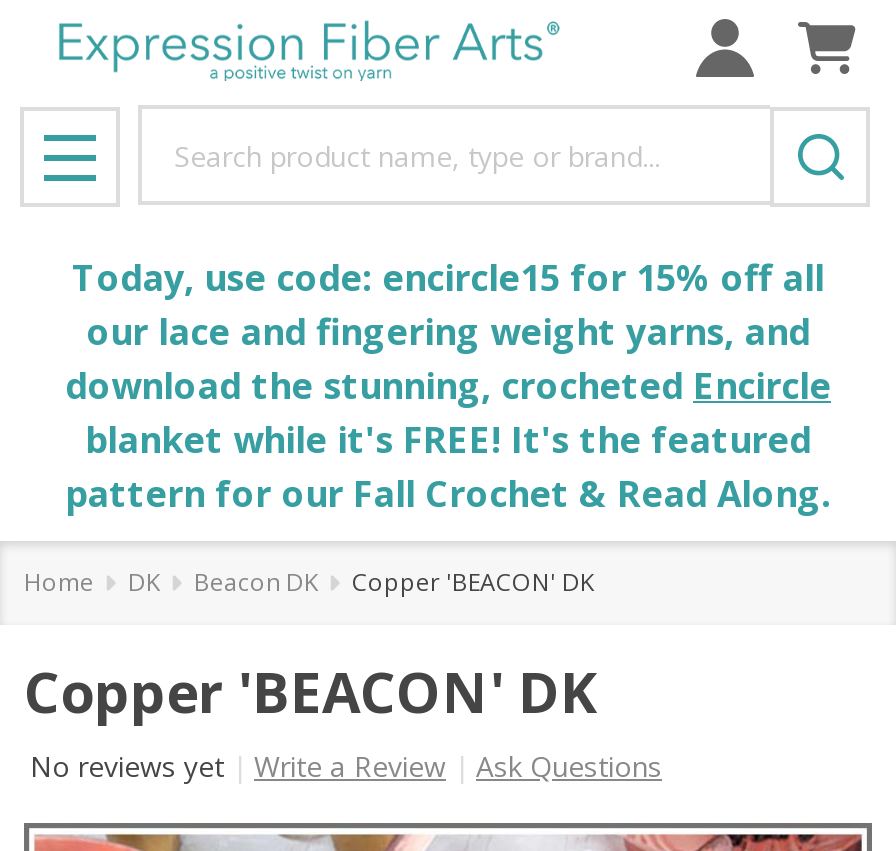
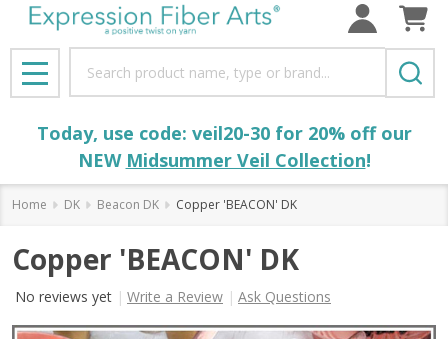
- Today, use code: encircle15 for 15% off all
- our lace and fingering weight yarns, and
- download the stunning, crocheted Encircle
- blanket while it's FREE! It's the featured
- pattern for our Fall Crochet & Read Along.
+ Today, use code: veil20-30 for 20% off our
+ NEW Midsummer Veil Collection!
